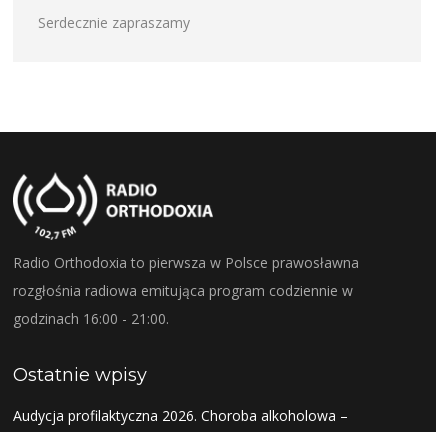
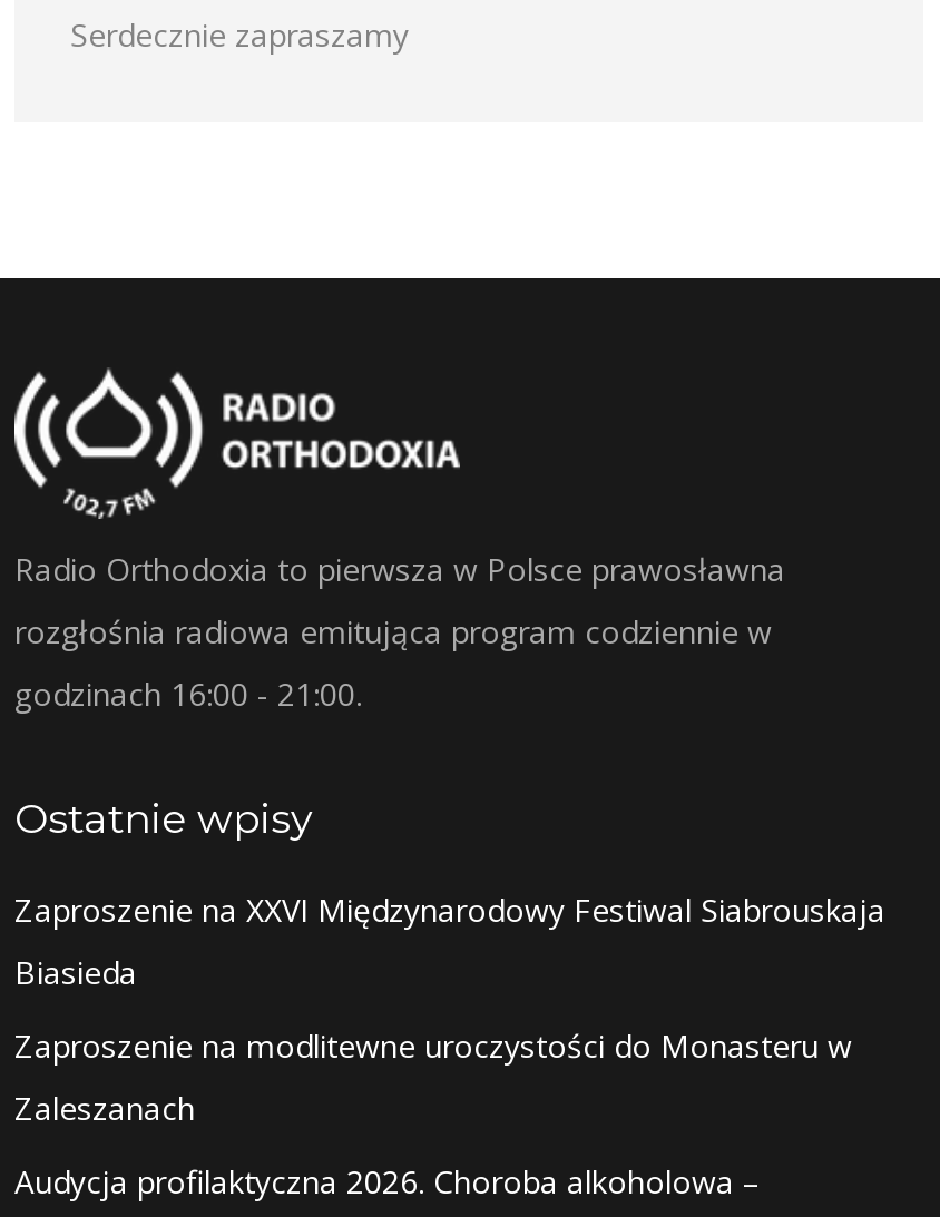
+ Zaproszenie na XXVI Międzynarodowy Festiwal Siabrouskaja
+ Biasieda
+ Zaproszenie na modlitewne uroczystości do Monasteru w
+ Zaleszanach
